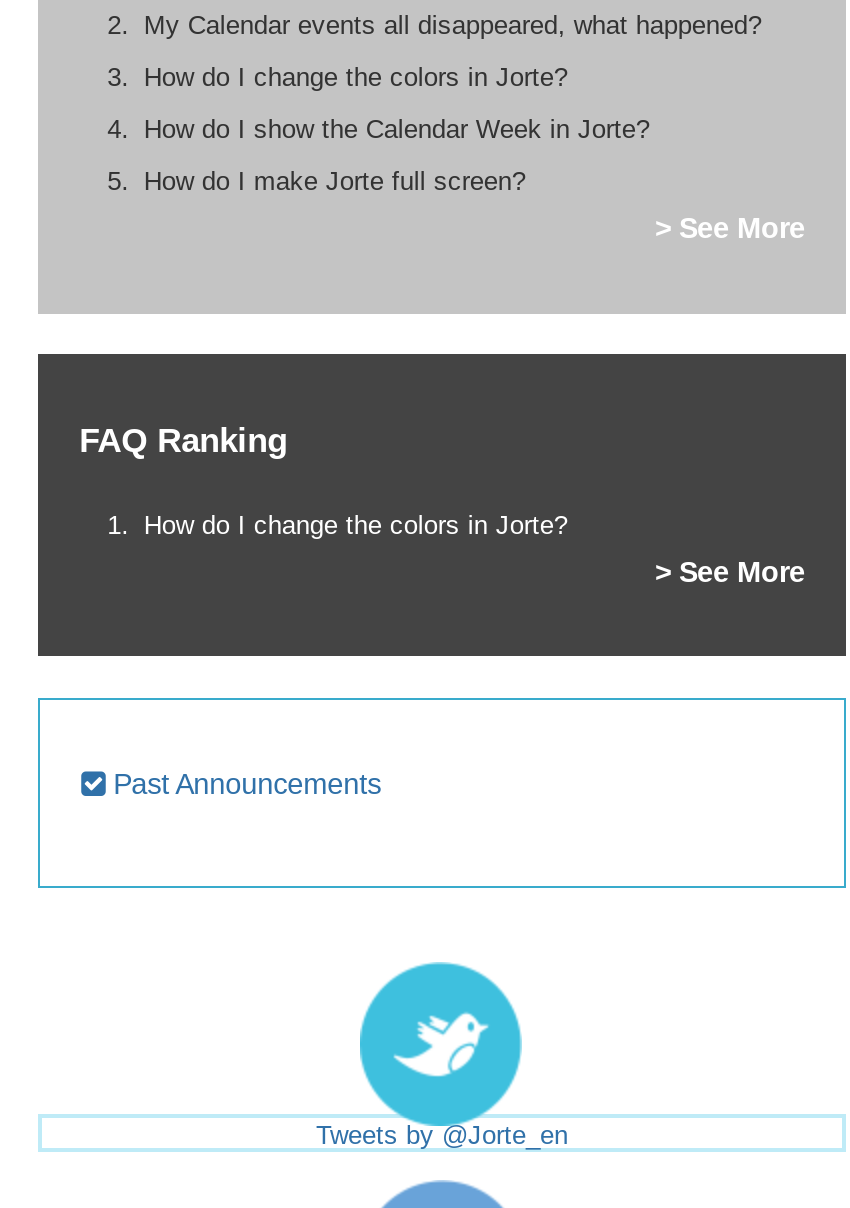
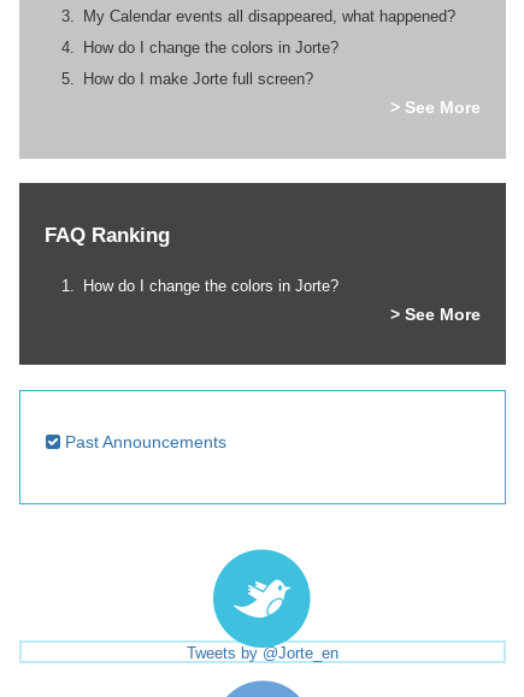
- How do I show the Calendar Week in Jorte?
